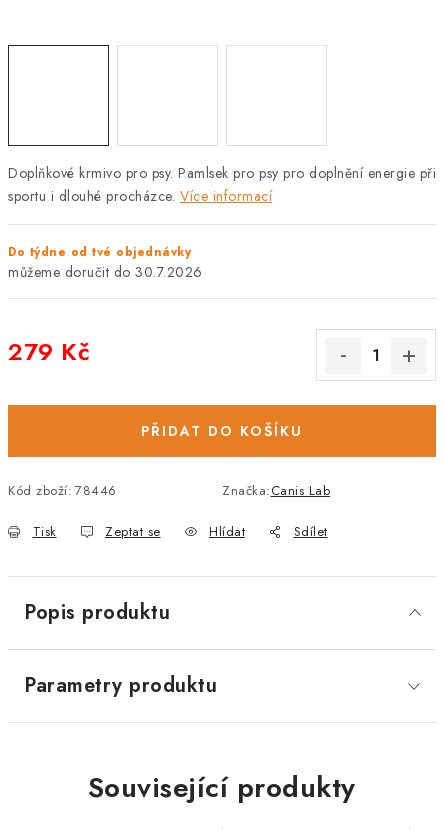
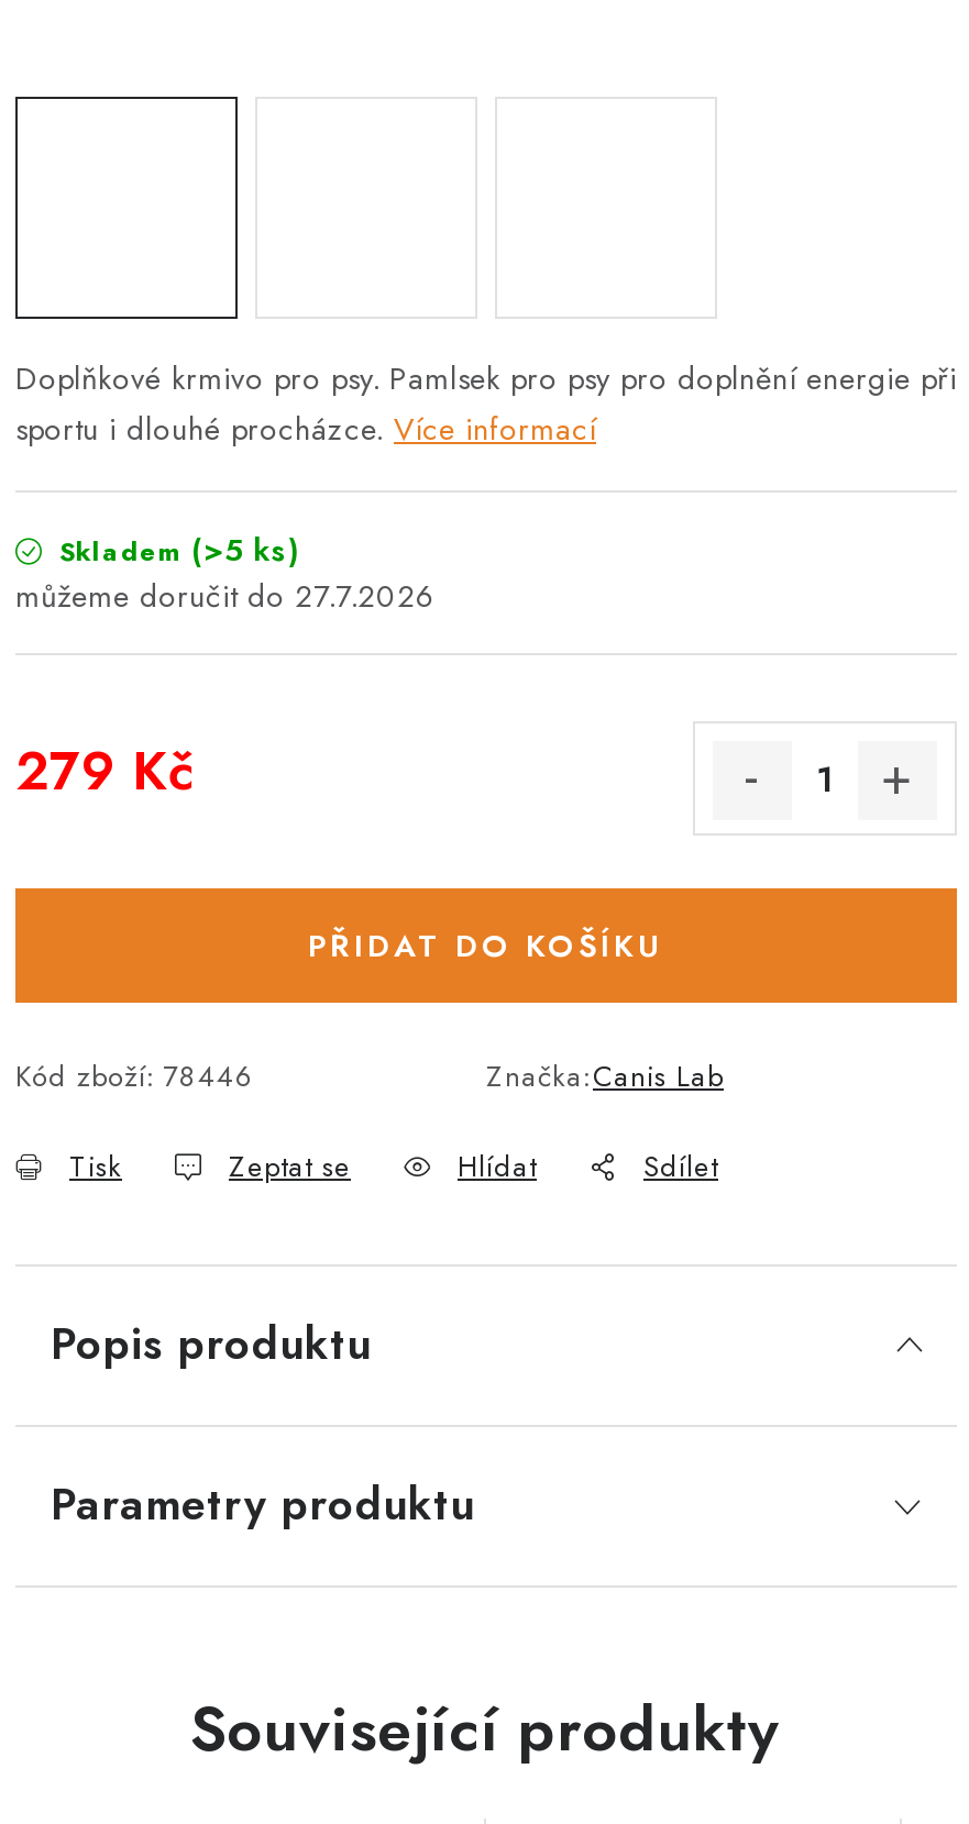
- Do týdne od tvé objednávky
- 30.7.2026
+ Skladem (>5 ks)
+ 27.7.2026
